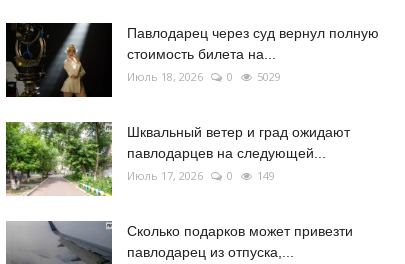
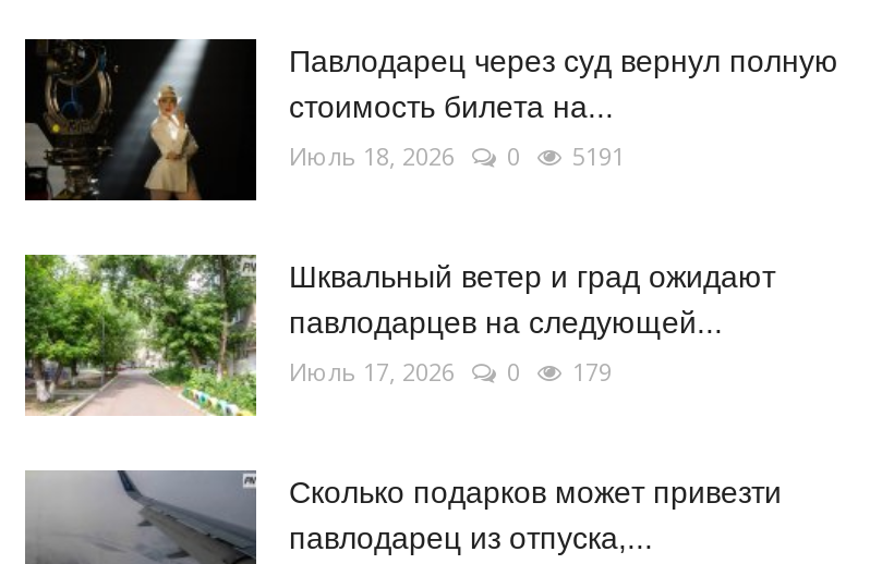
- Июль 18, 2026 0 5029
+ Июль 18, 2026 0 5191

- Июль 17, 2026 0 149
+ Июль 17, 2026 0 179
